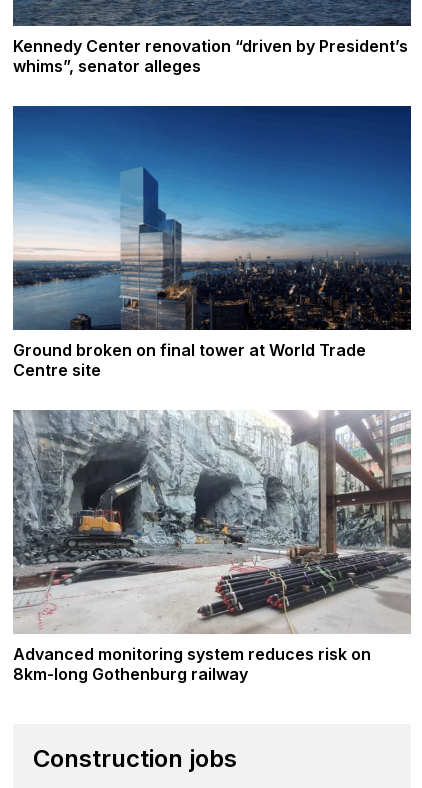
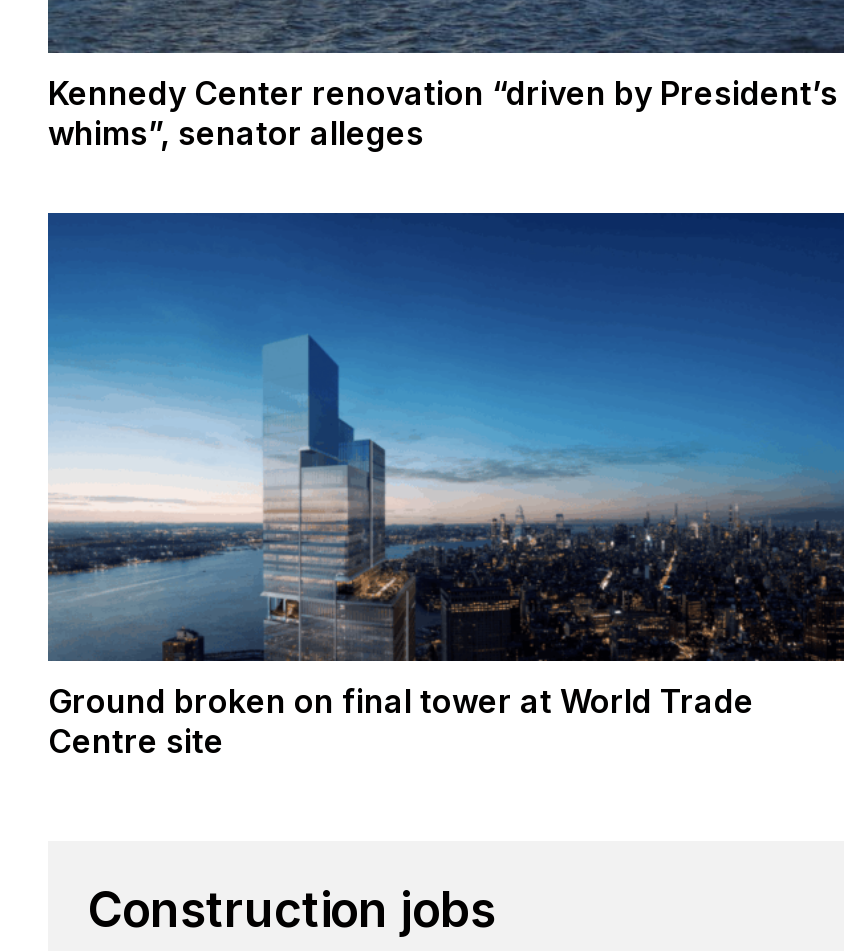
- [image]
- Advanced monitoring system reduces risk on
- 8km-long Gothenburg railway
